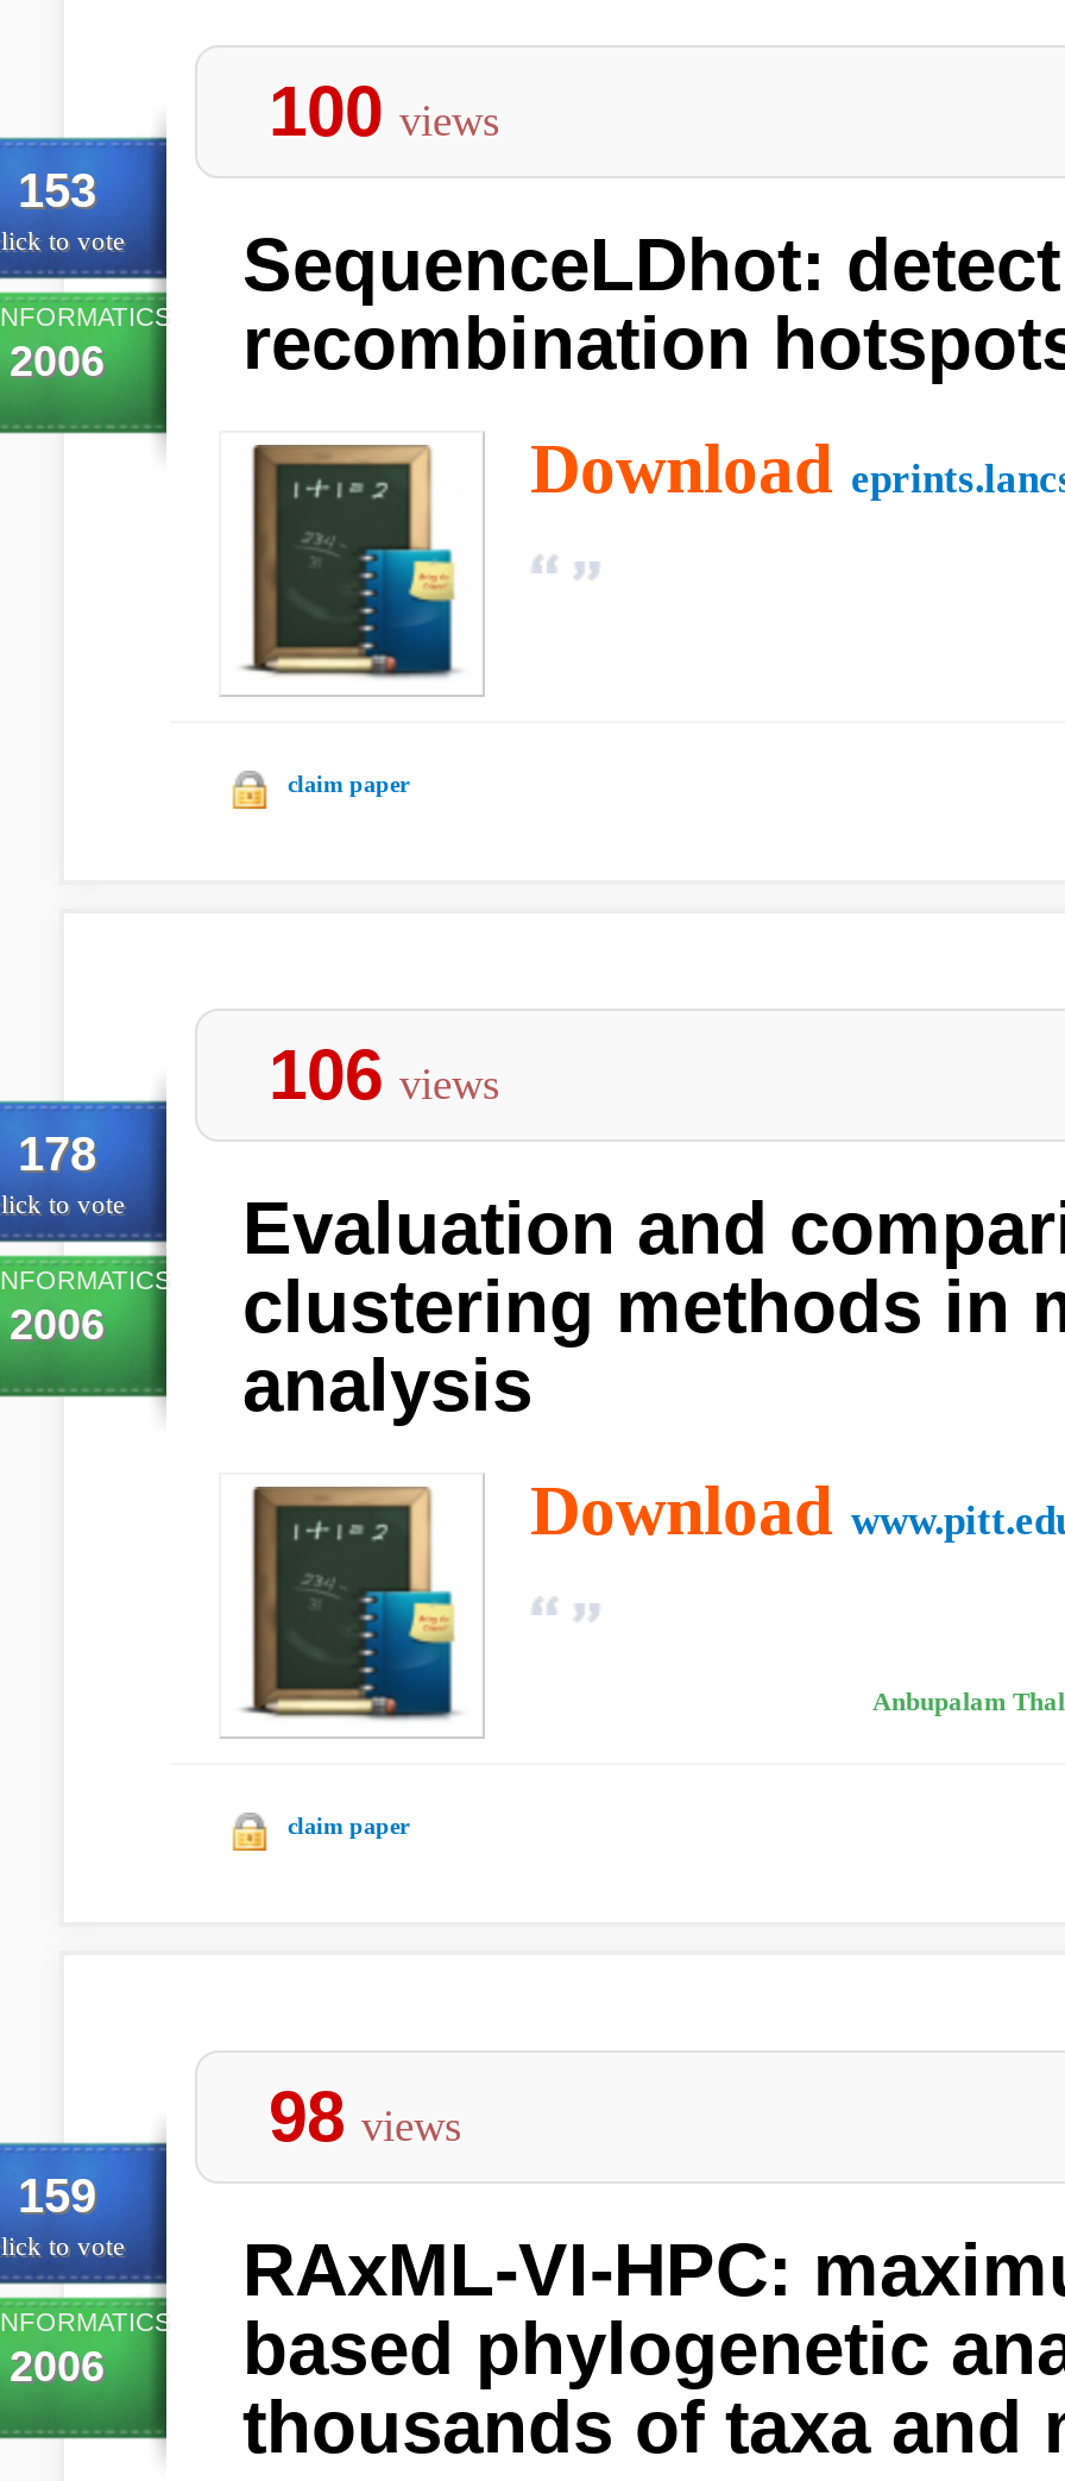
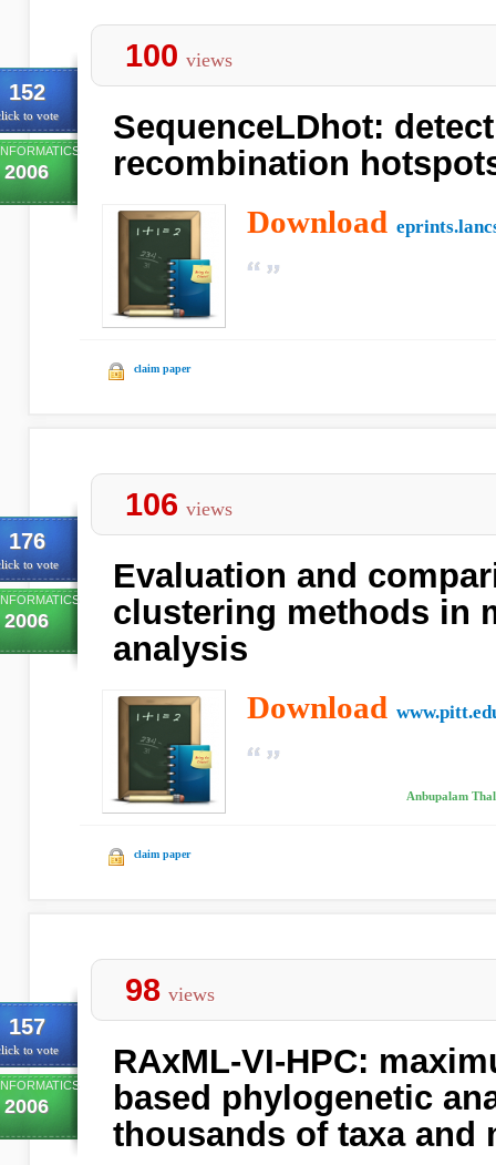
- 153
+ 152

- 178
+ 176

- 159
+ 157
